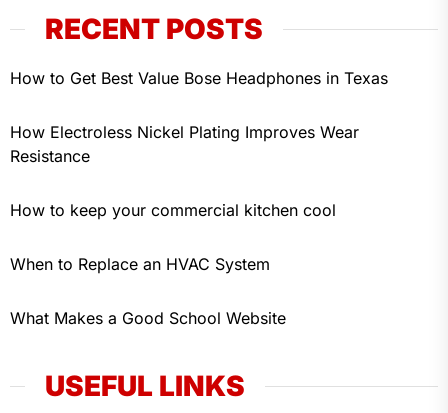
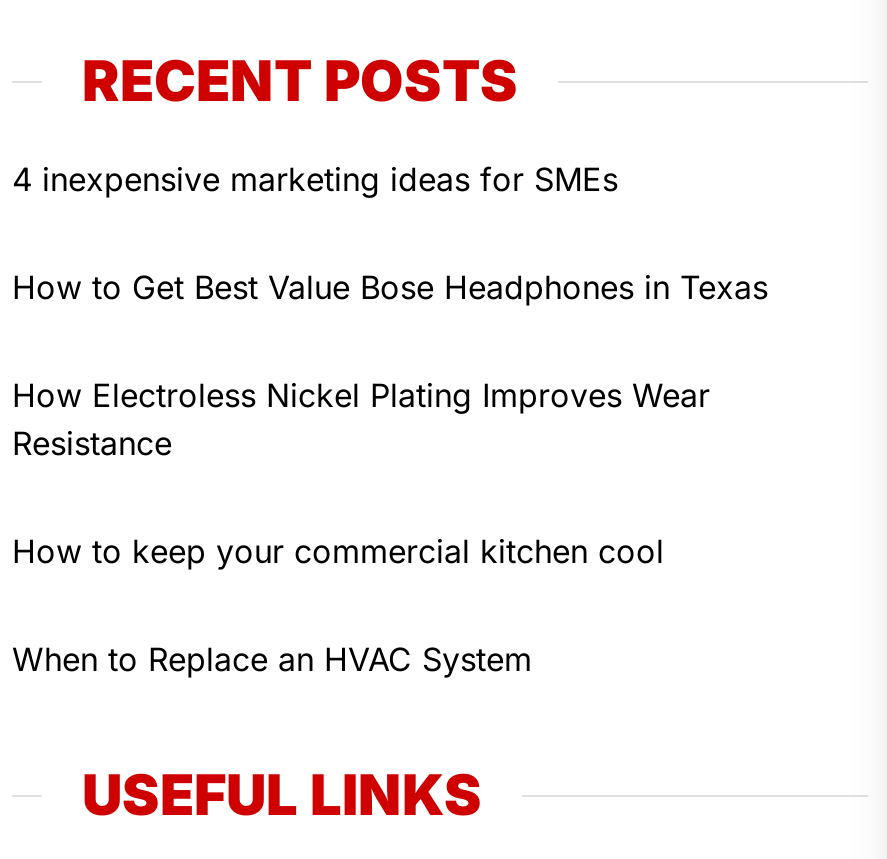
+ 4 inexpensive marketing ideas for SMEs

moved down: How to Get Best Value Bose Headphones in Texas | How Electroless Nickel Plating Improves Wear | Resistance | How to keep your commercial kitchen cool | When to Replace an HVAC System

- What Makes a Good School Website
